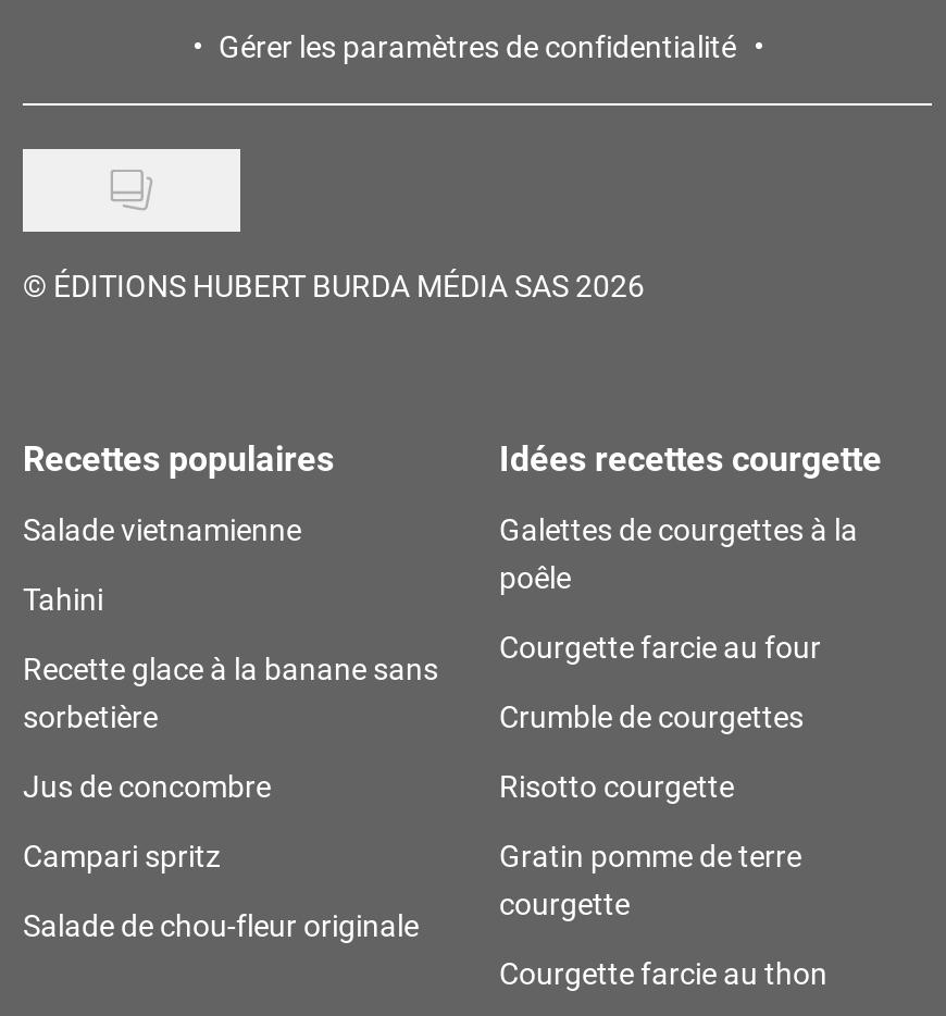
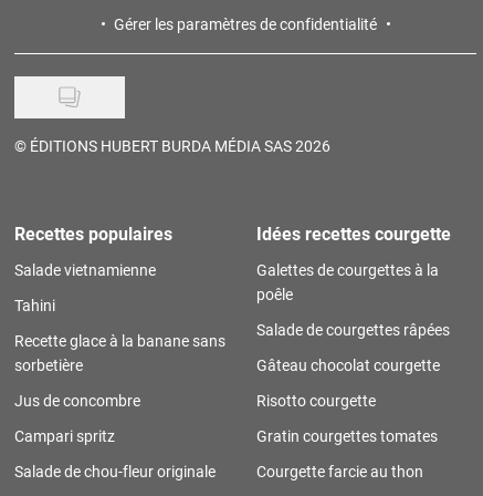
- Courgette farcie au four
+ Salade de courgettes râpées

- Crumble de courgettes
+ Gâteau chocolat courgette

- Gratin pomme de terre
- courgette
+ Gratin courgettes tomates
